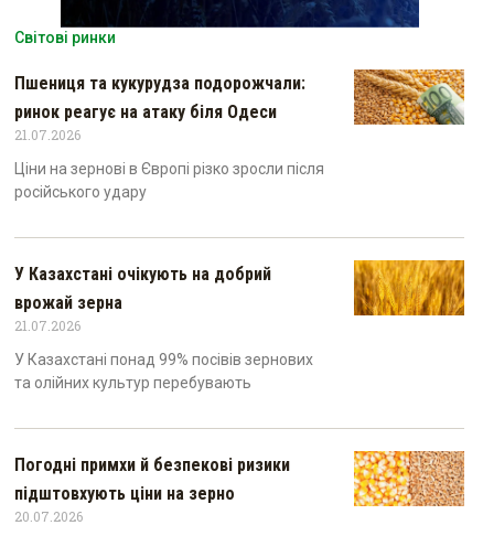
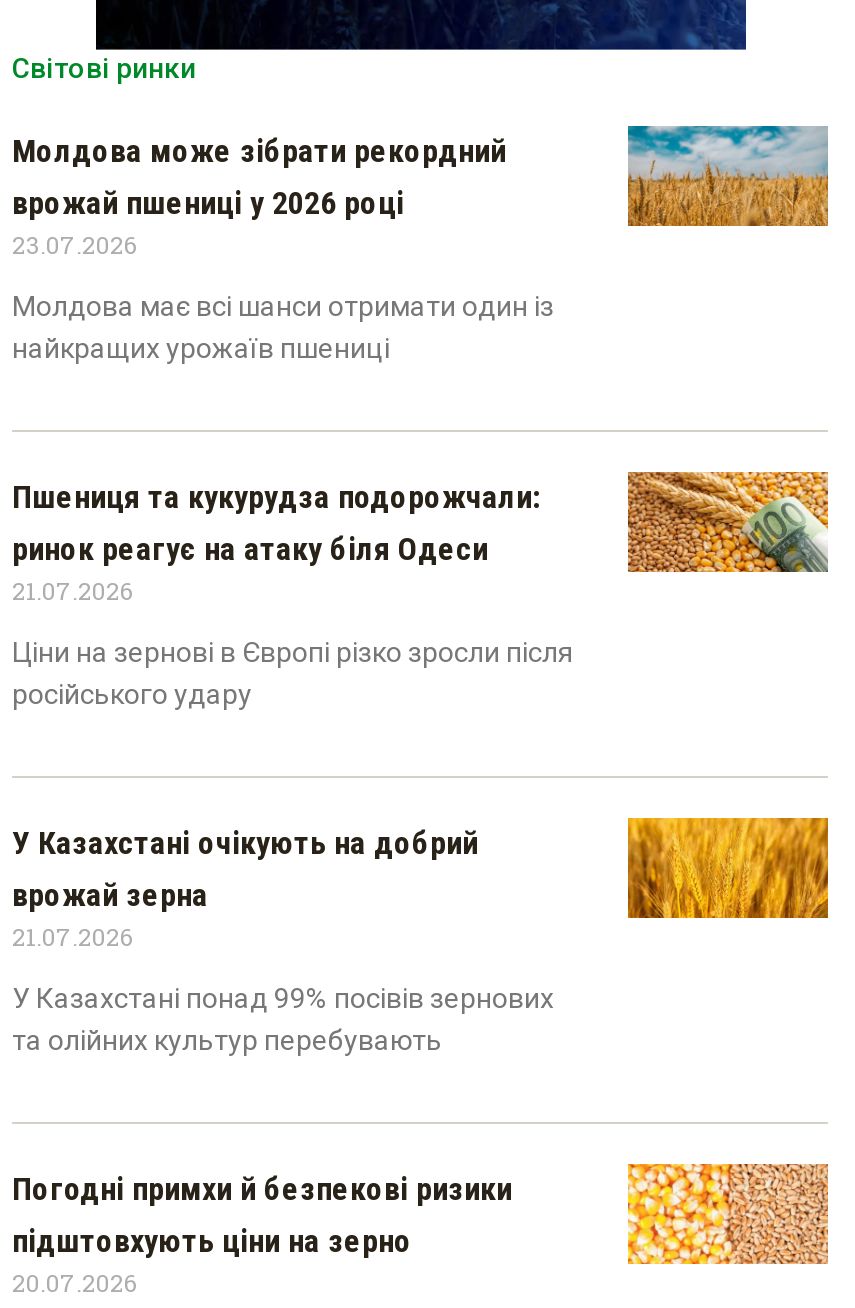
+ [image]
+ Молдова може зібрати рекордний
+ врожай пшениці у 2026 році
+ 23.07.2026
+ Молдова має всі шанси отримати один із
+ найкращих урожаїв пшениці
